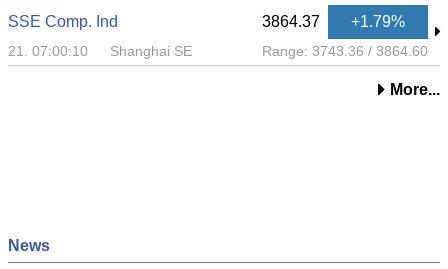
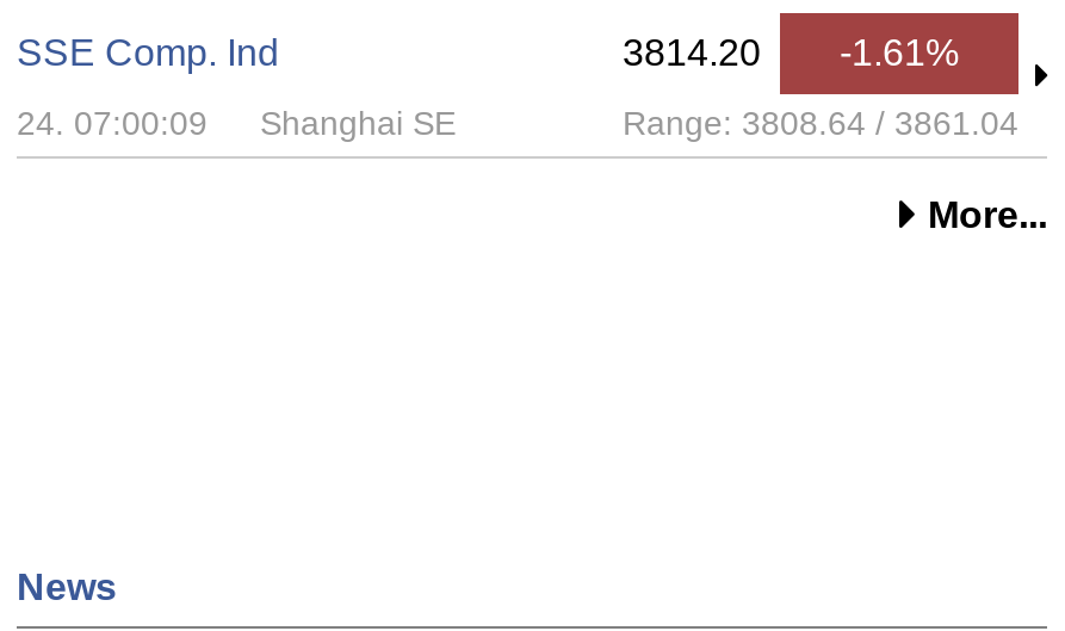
- 3864.37
+ 3814.20

- +1.79%
+ -1.61%

- 21. 07:00:10 Shanghai SE
+ 24. 07:00:09 Shanghai SE

- Range: 3743.36 / 3864.60
+ Range: 3808.64 / 3861.04
